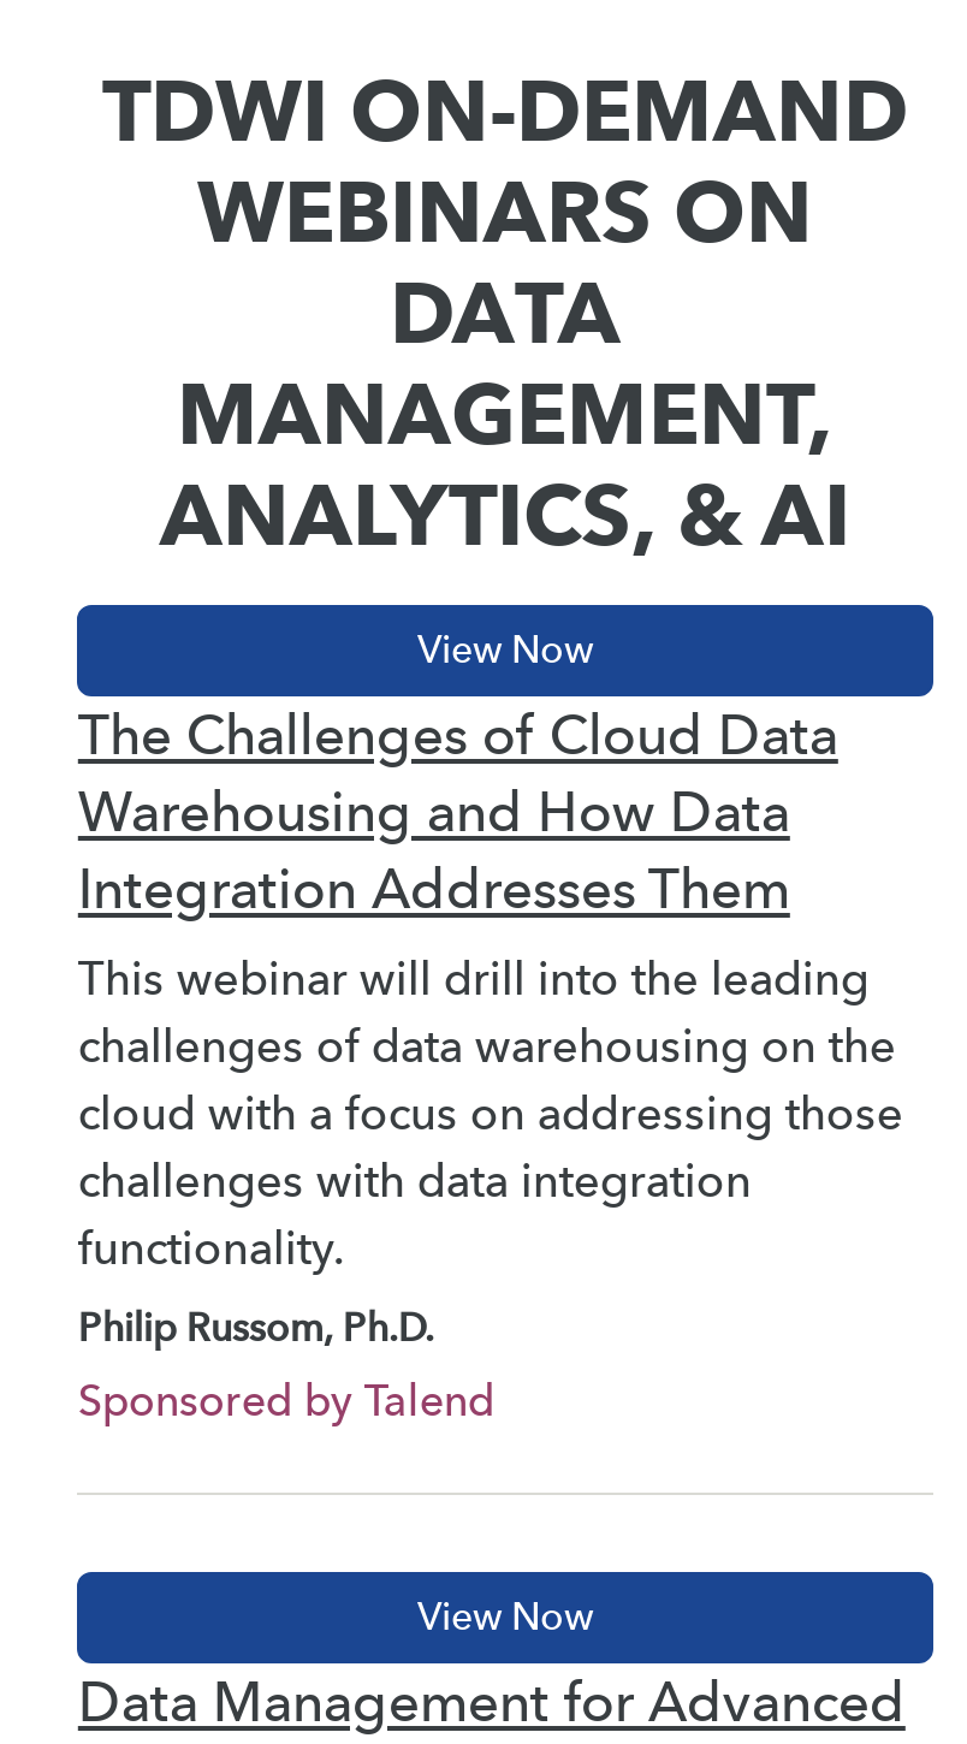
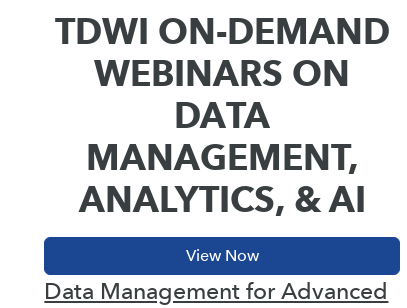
- The Challenges of Cloud Data
- Warehousing and How Data
- Integration Addresses Them
- This webinar will drill into the leading
- challenges of data warehousing on the
- cloud with a focus on addressing those
- challenges with data integration
- functionality.
- Philip Russom, Ph.D.
- Sponsored by Talend
